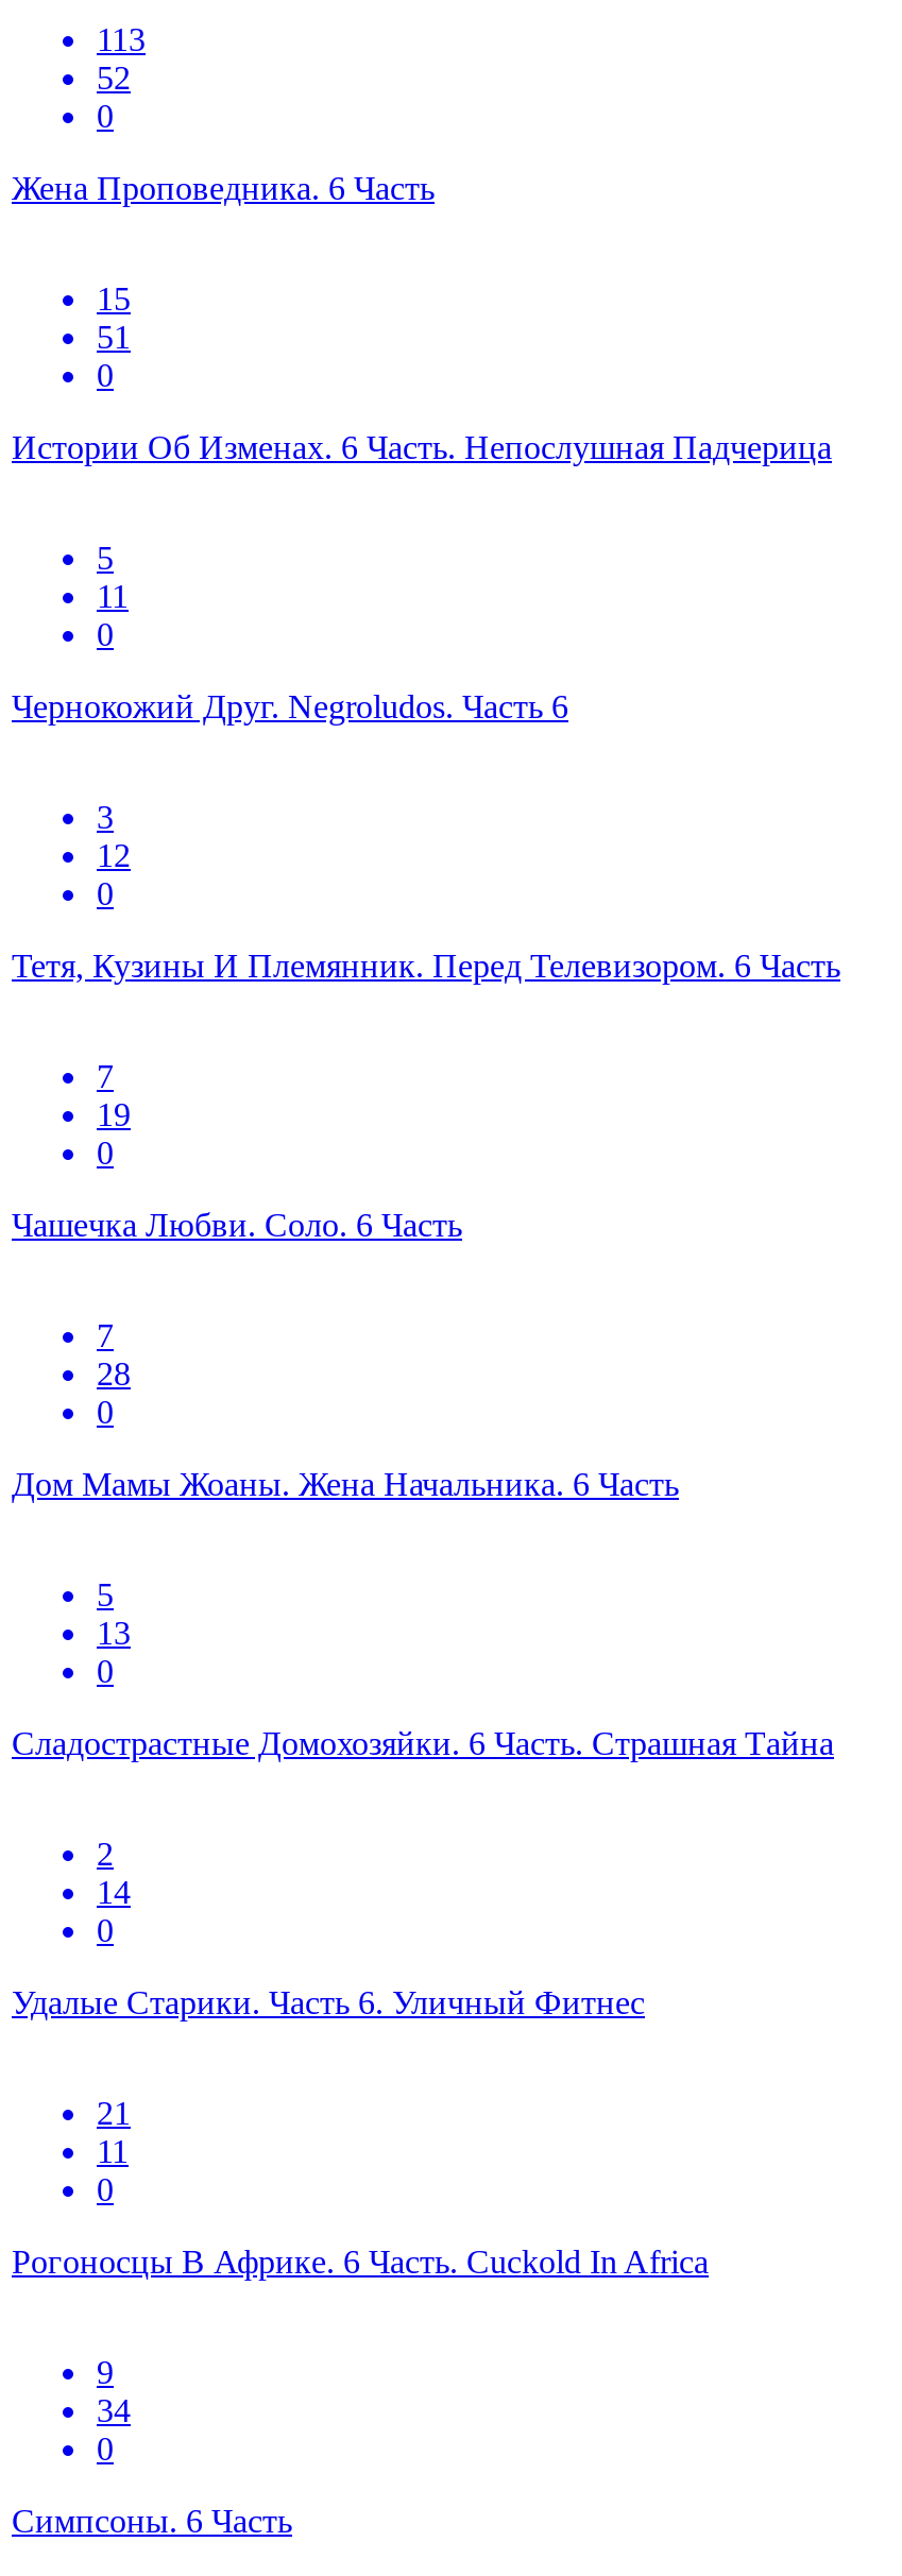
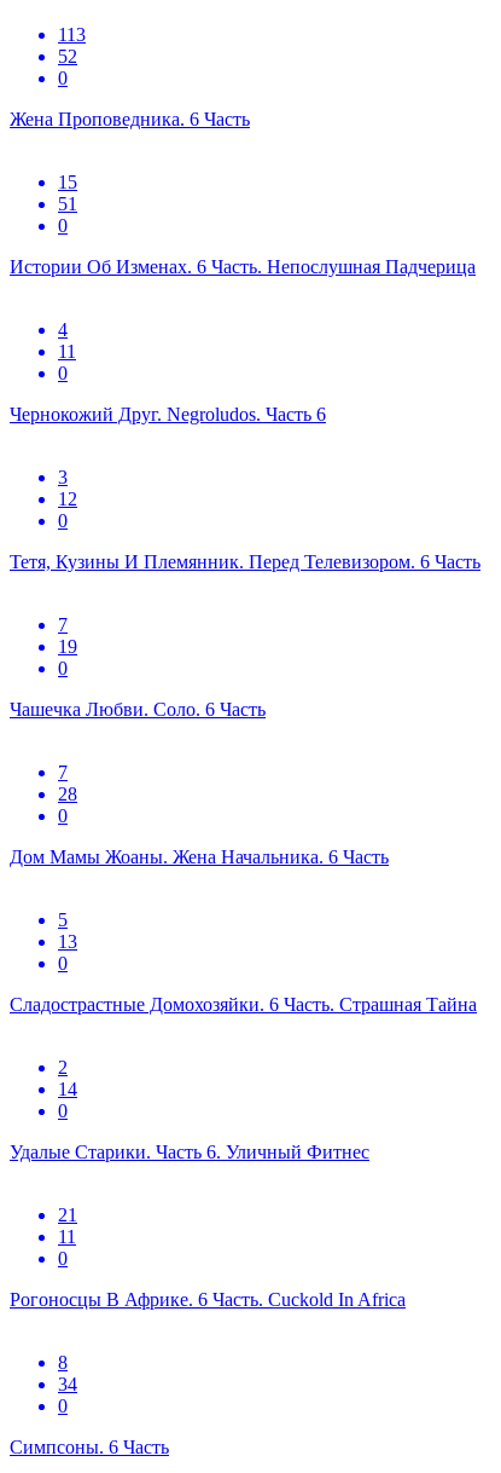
- 5
+ 4

- 9
+ 8
